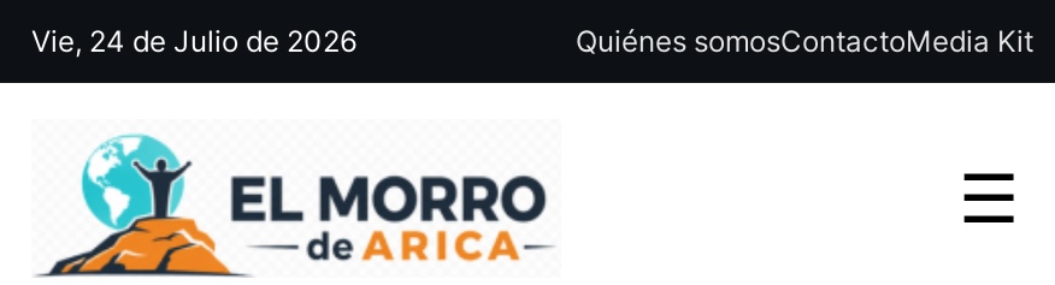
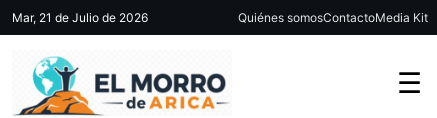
- Vie, 24 de Julio de 2026
+ Mar, 21 de Julio de 2026
